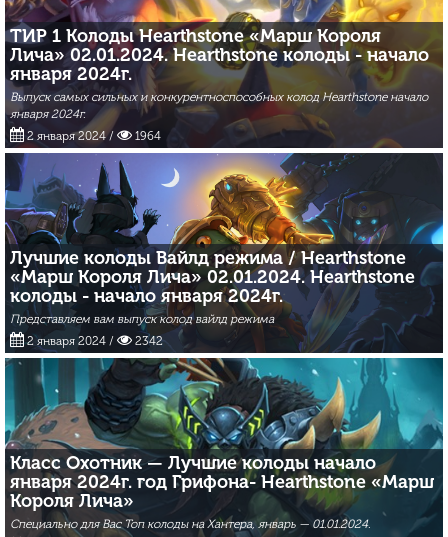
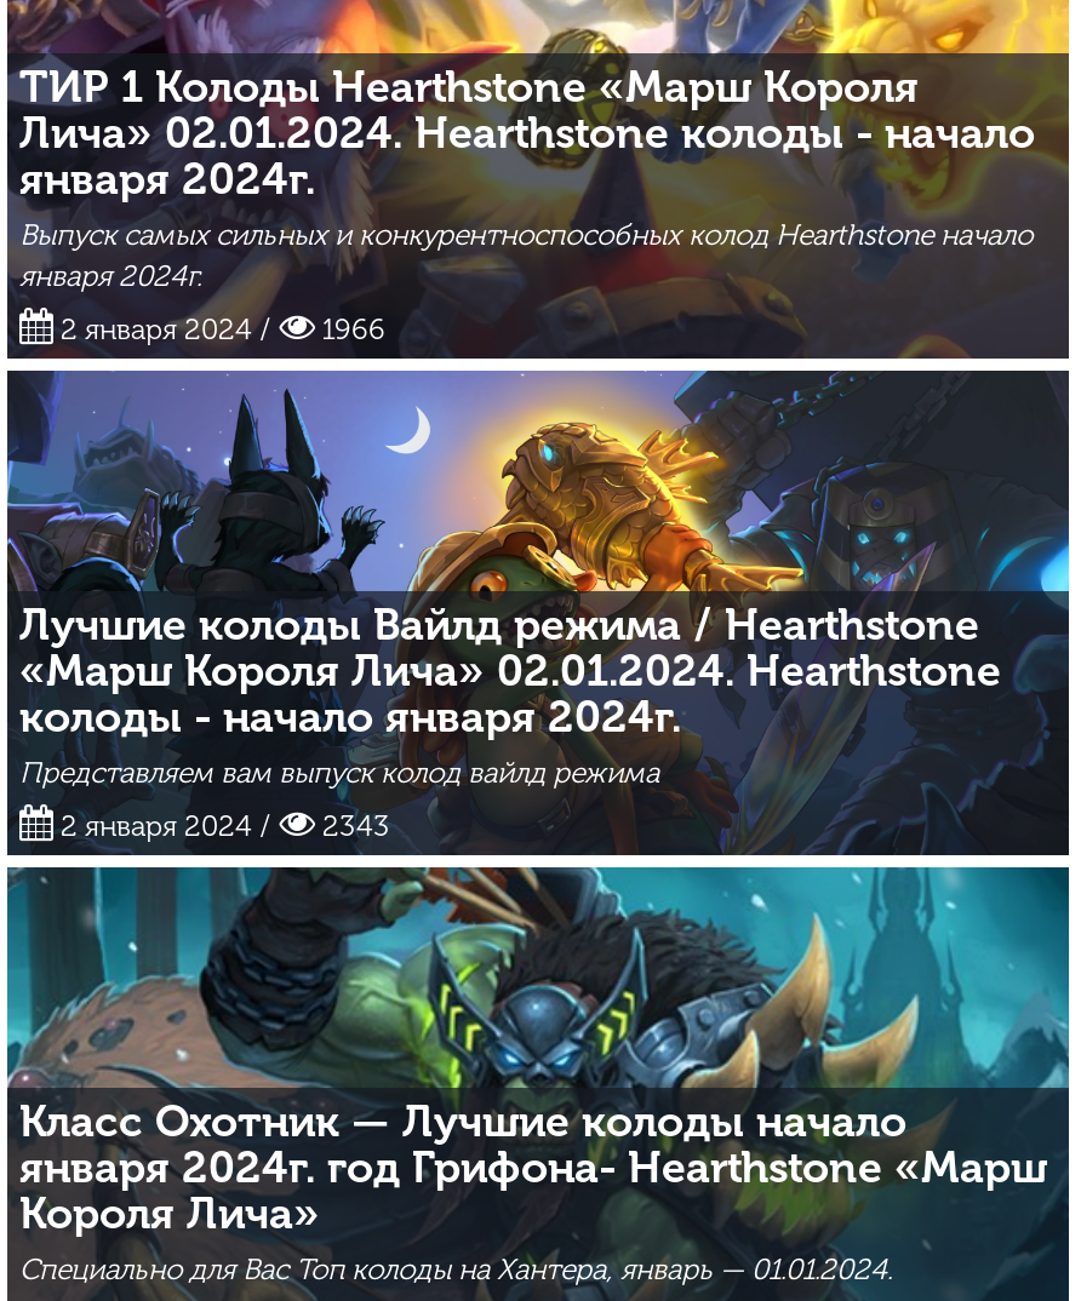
- 1964
+ 1966

- 2 января 2024 / 2342
+ 2 января 2024 / 2343
